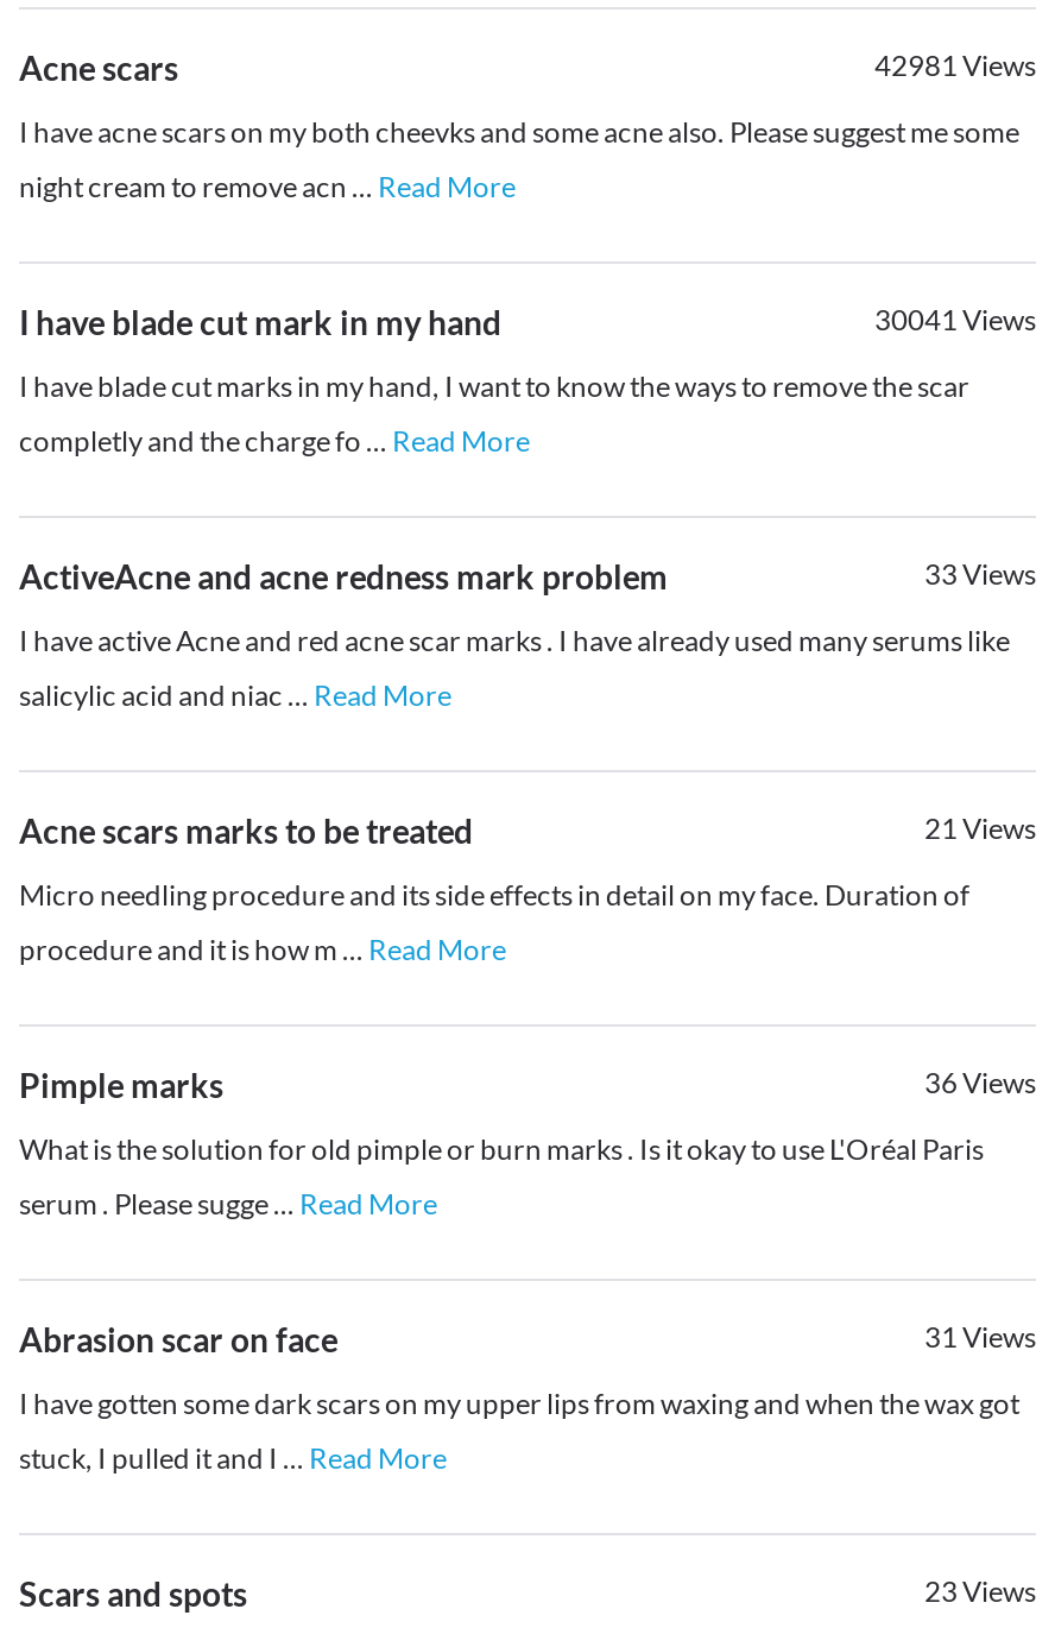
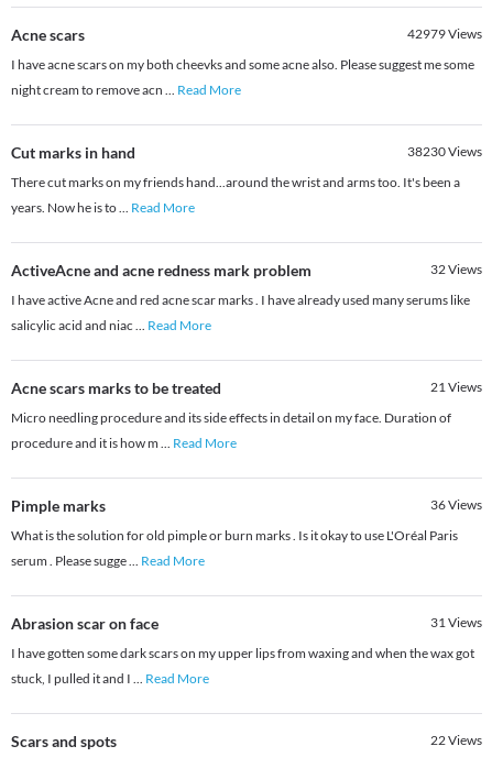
- 42981Views
+ 42979Views

- I have blade cut mark in my hand
- 30041Views
+ Cut marks in hand
+ 38230Views

- I have blade cut marks in my hand, I want to know the ways to remove the scar
+ There cut marks on my friends hand...around the wrist and arms too. It's been a

- completly and the charge fo... Read More
+ years. Now he is to... Read More

- 33Views
+ 32Views

- 23Views
+ 22Views
